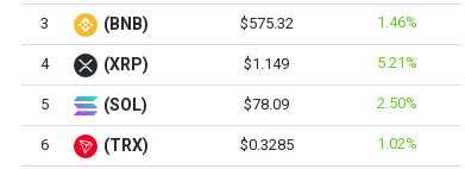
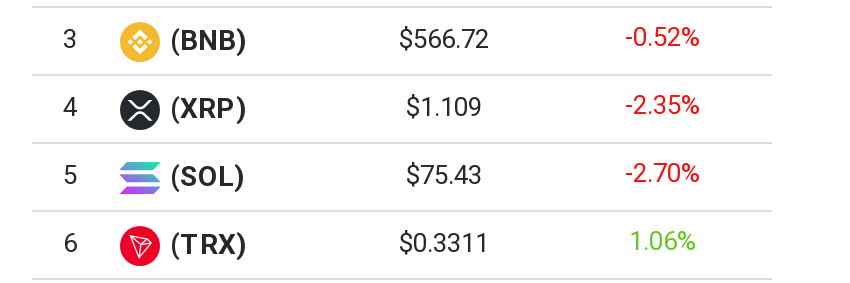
- $575.32
+ $566.72

- 1.46%
+ -0.52%

- $1.149
+ $1.109

- 5.21%
+ -2.35%

- $78.09
+ $75.43

- 2.50%
+ -2.70%

- $0.3285
+ $0.3311

- 1.02%
+ 1.06%
